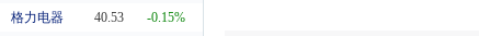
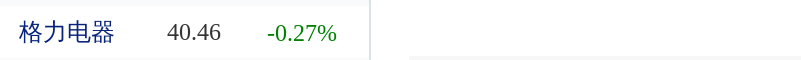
- 40.53
+ 40.46

- -0.15%
+ -0.27%
